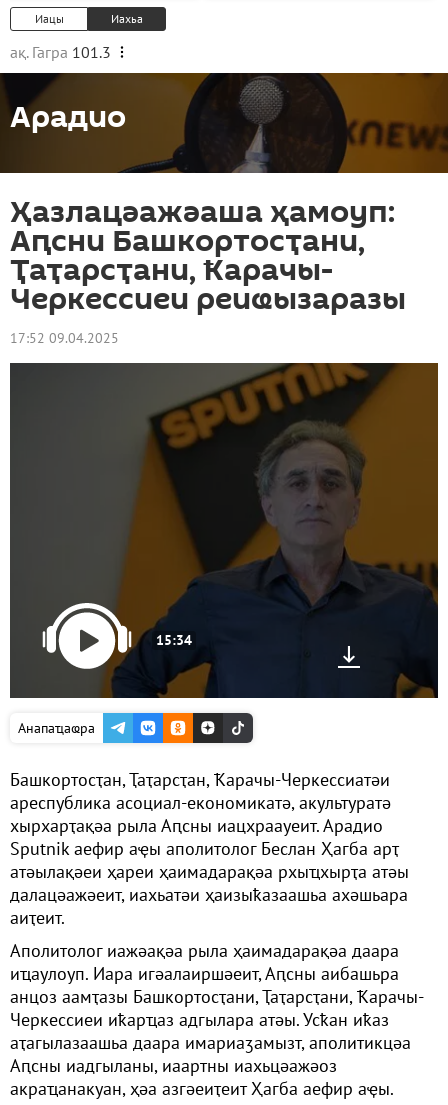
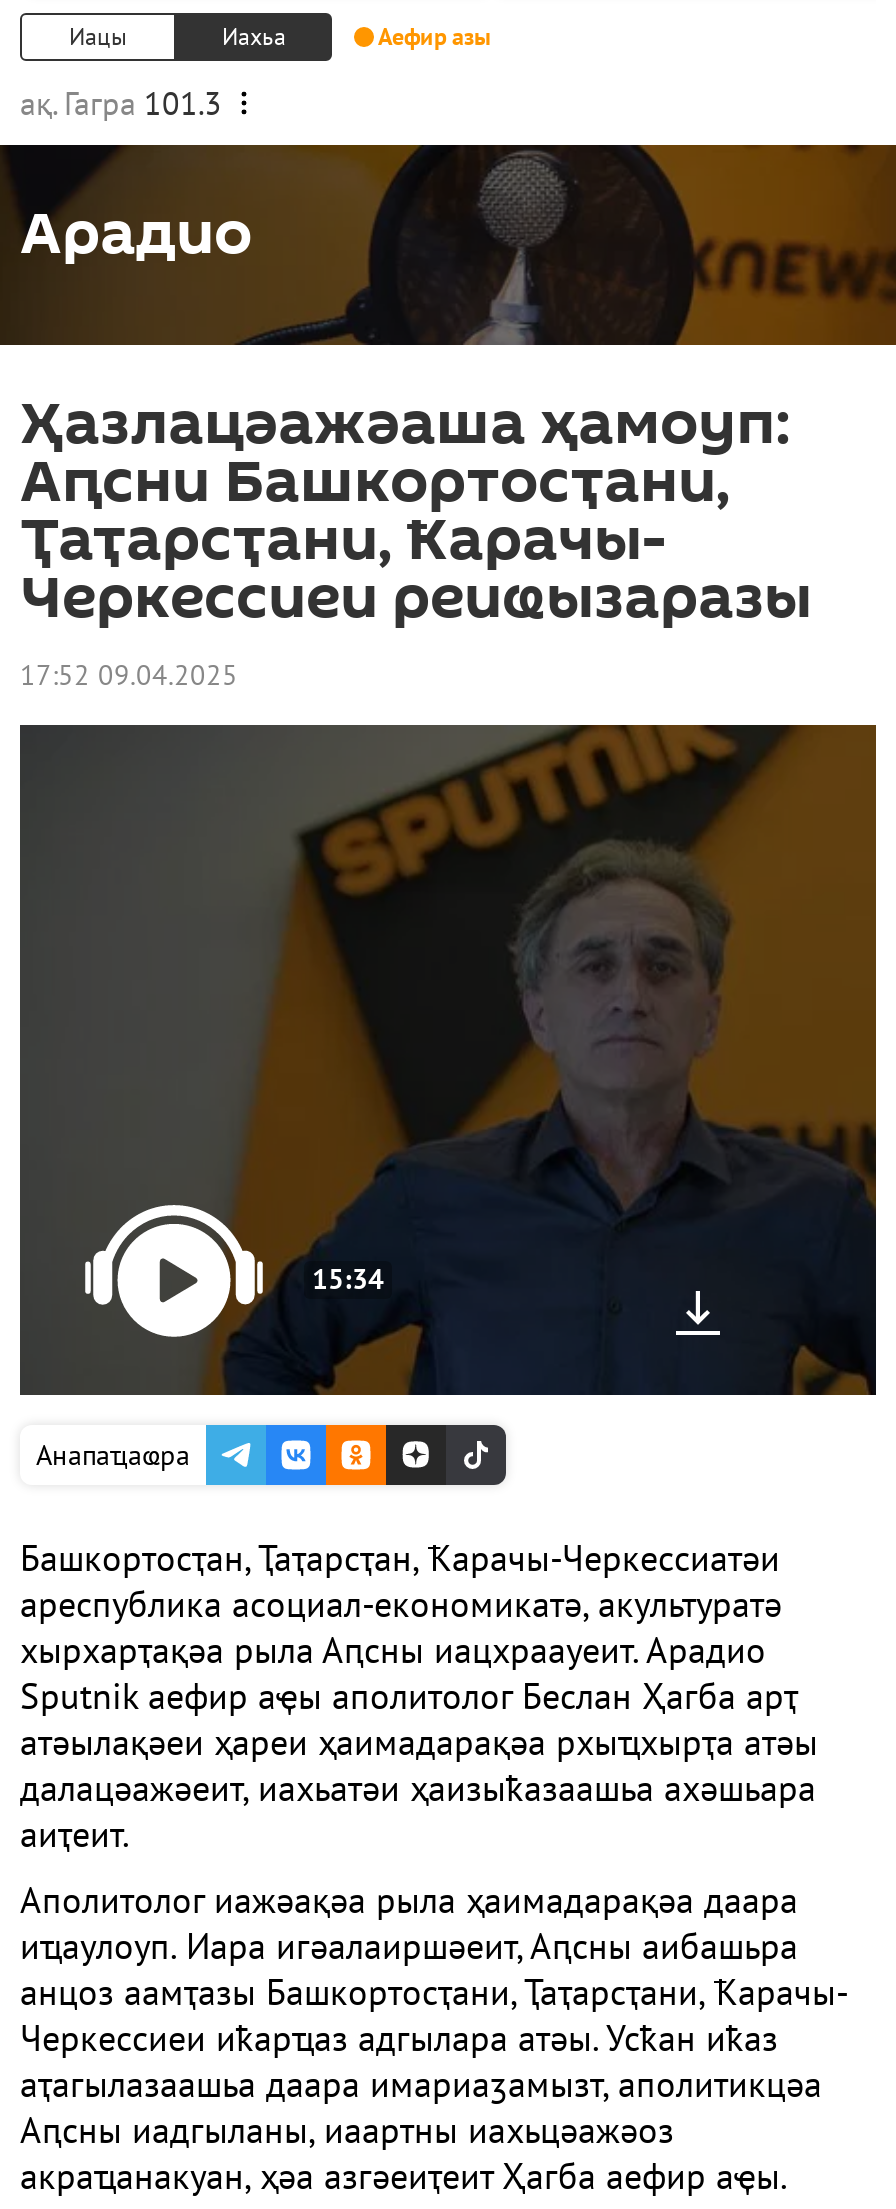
+ Аефир азы
